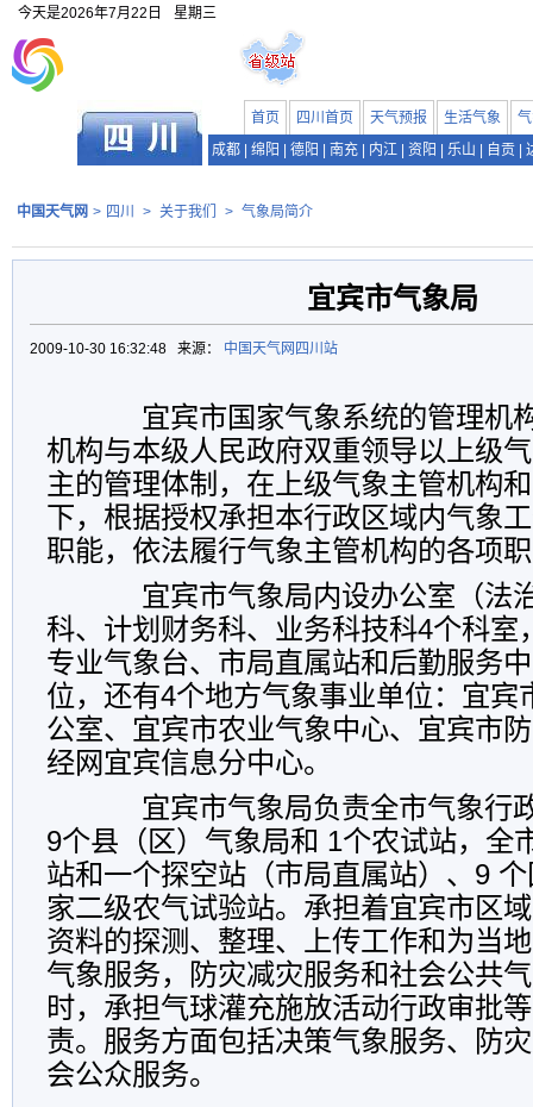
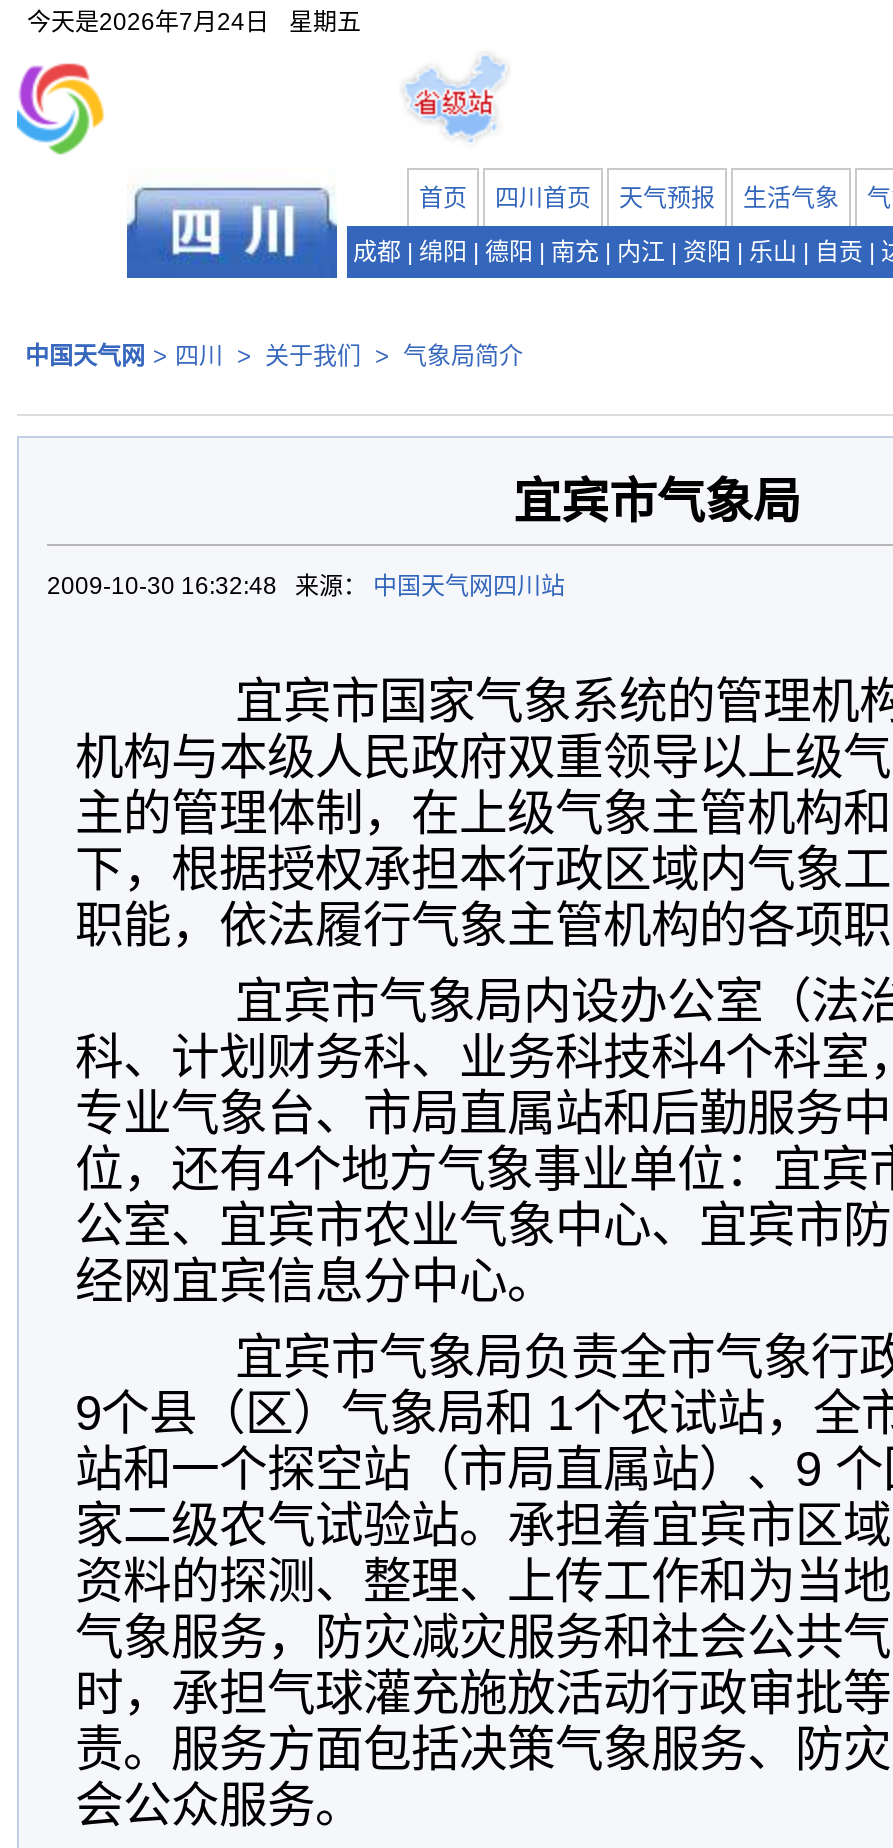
- 今天是2026年7月22日
+ 今天是2026年7月24日

- 星期三
+ 星期五
